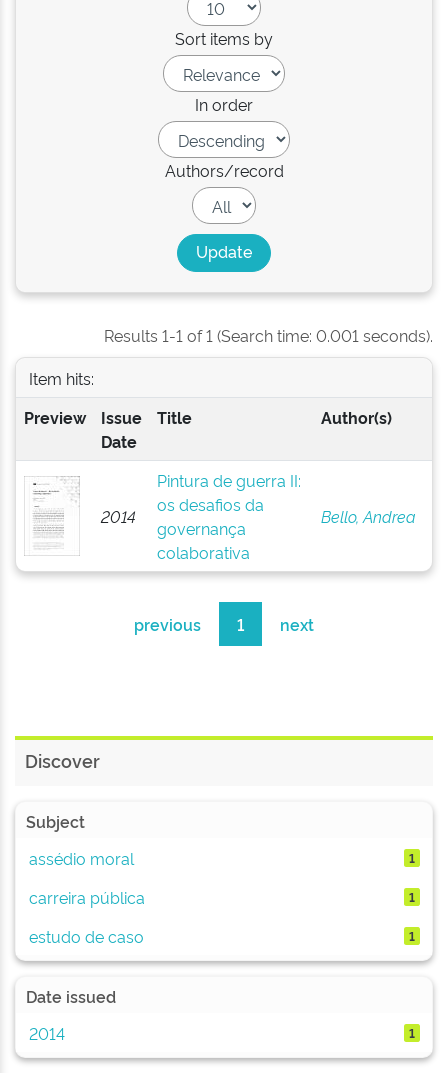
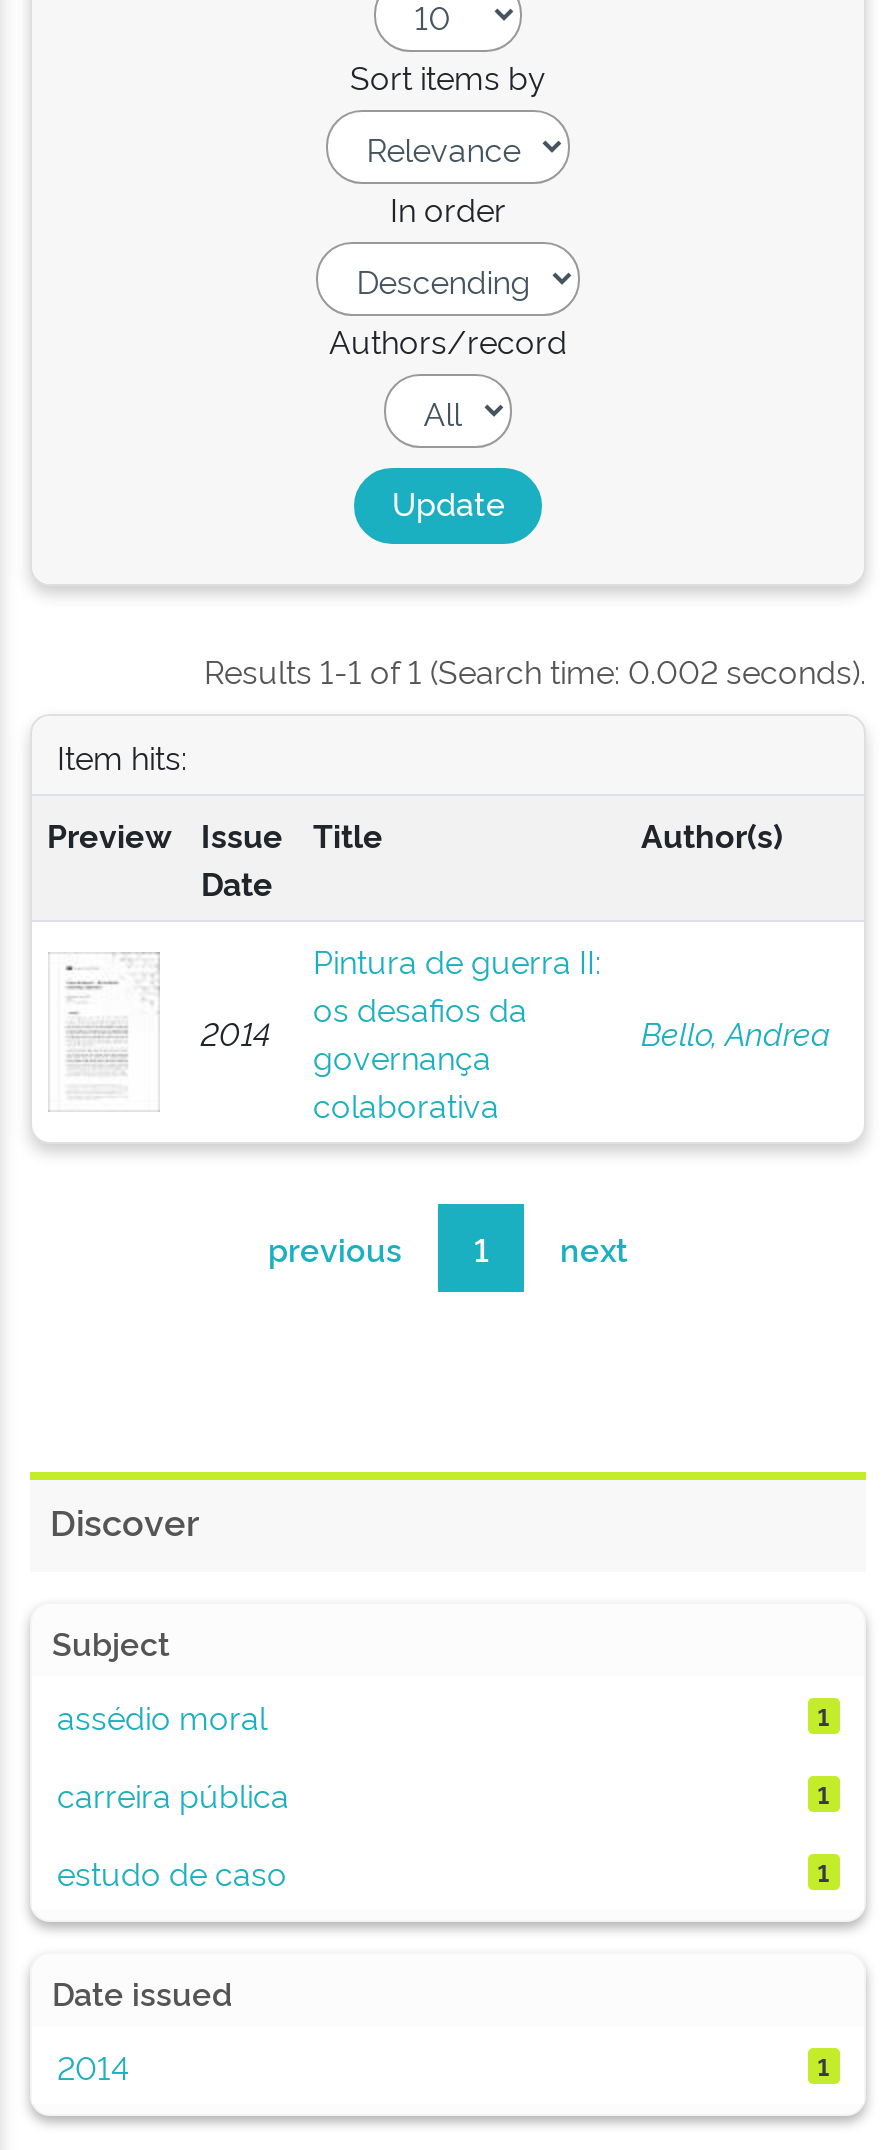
- Results 1-1 of 1 (Search time: 0.001 seconds).
+ Results 1-1 of 1 (Search time: 0.002 seconds).
